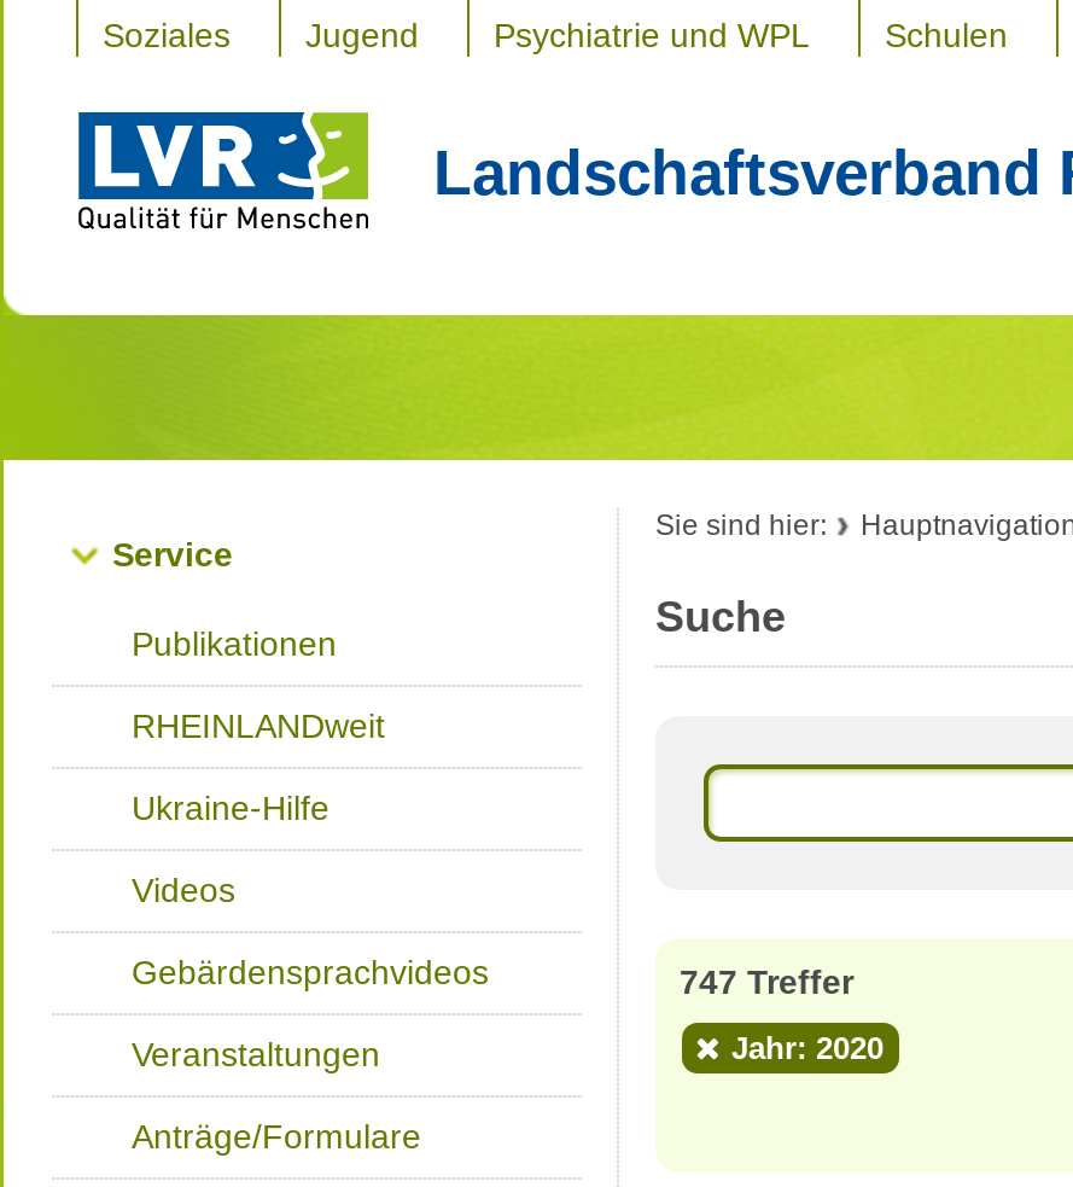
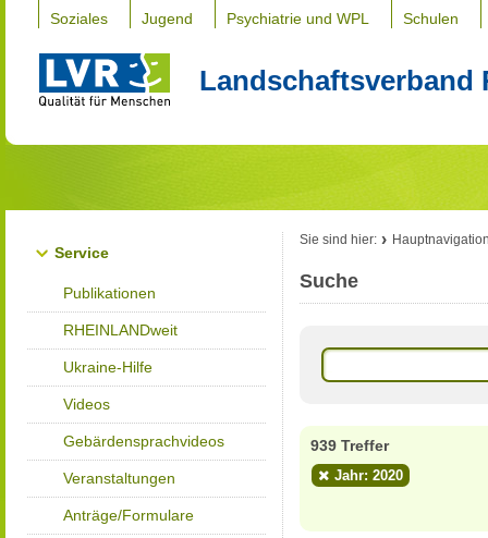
- 747 Treffer
+ 939 Treffer
